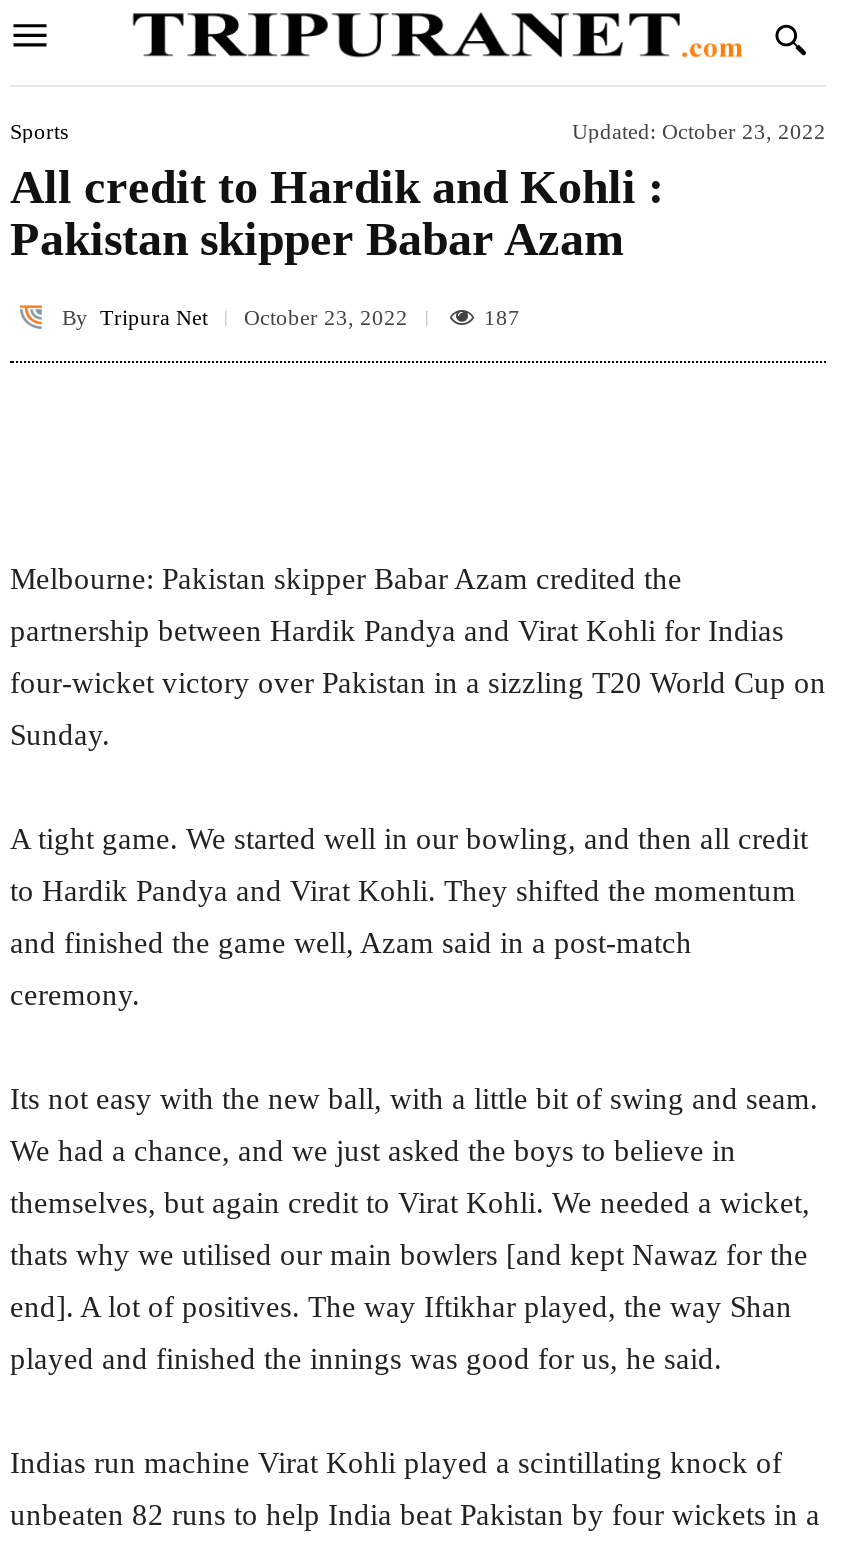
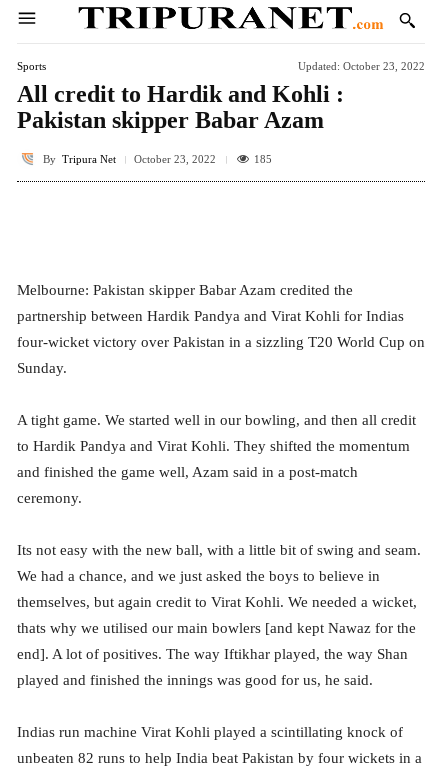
- 187
+ 185
